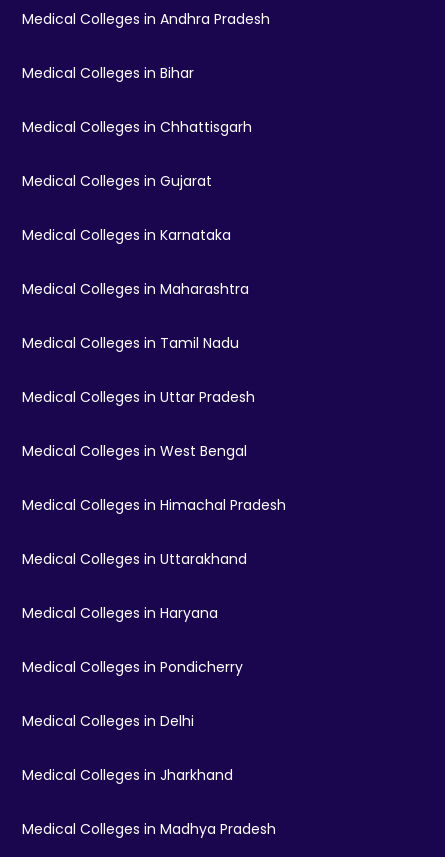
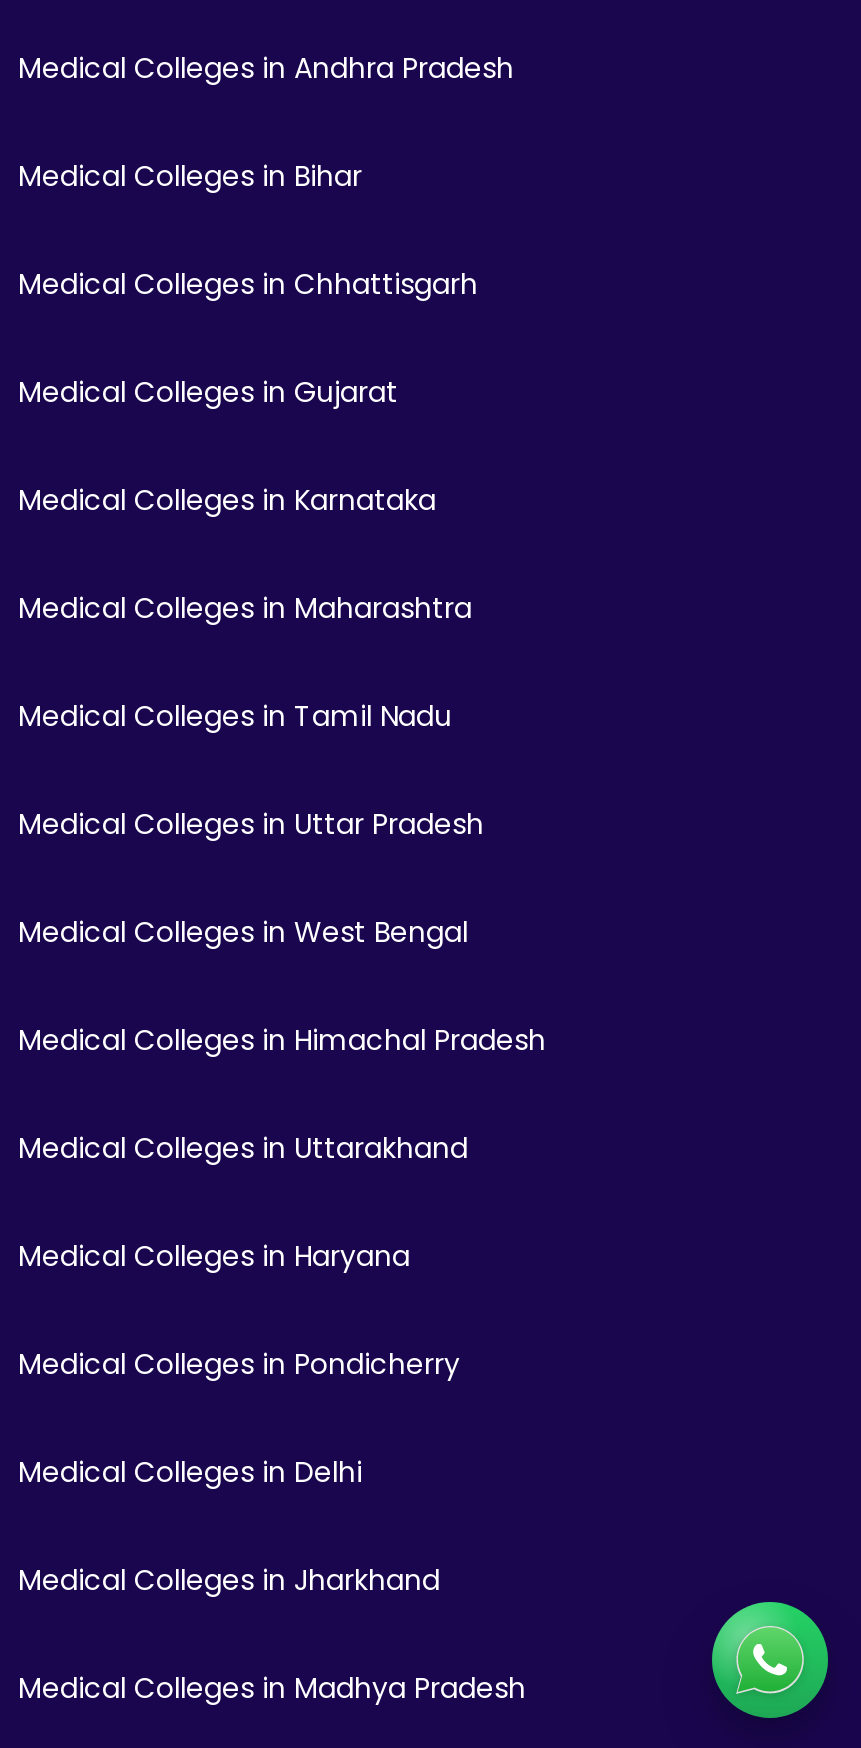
+ [image]
